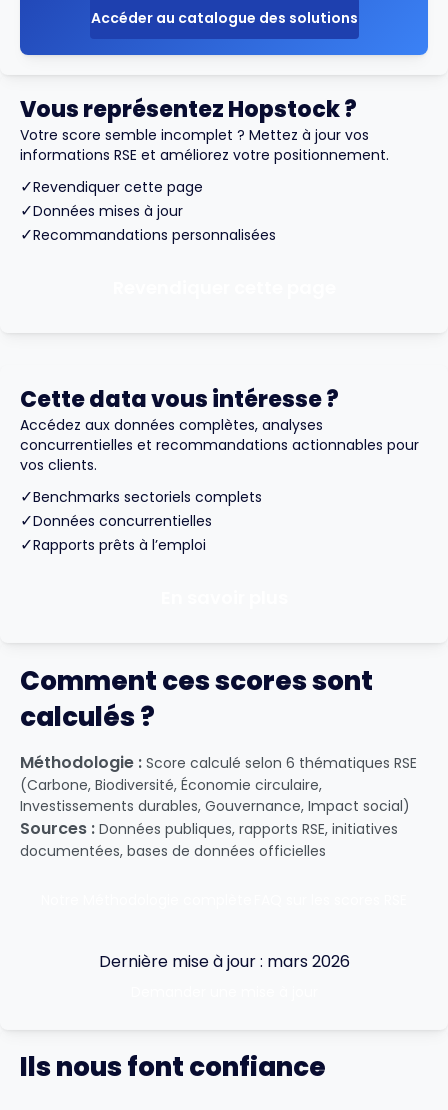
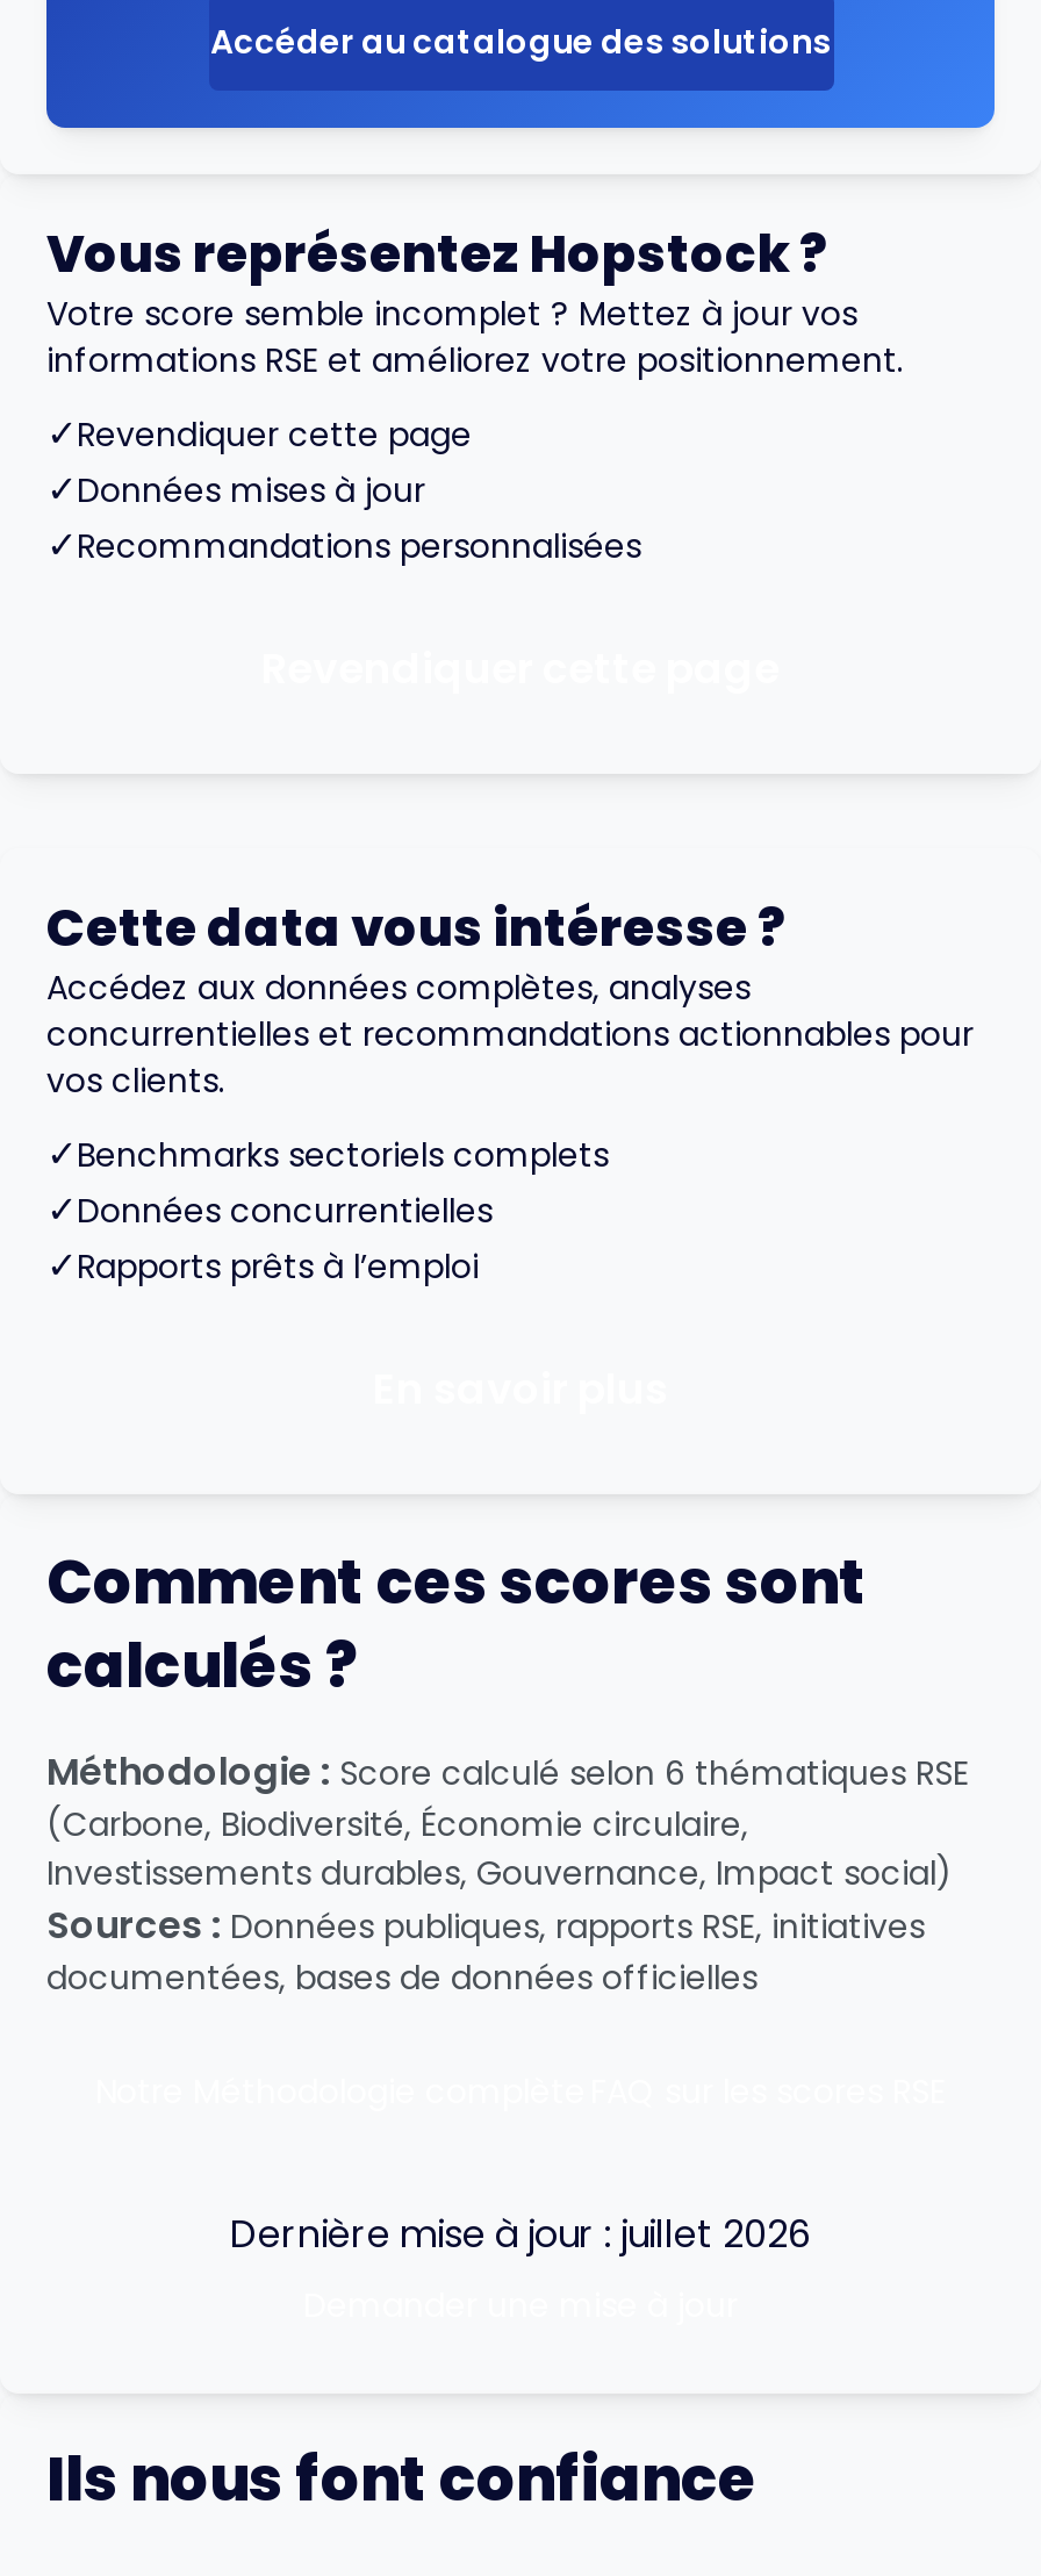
- Dernière mise à jour : mars 2026
+ Dernière mise à jour : juillet 2026
